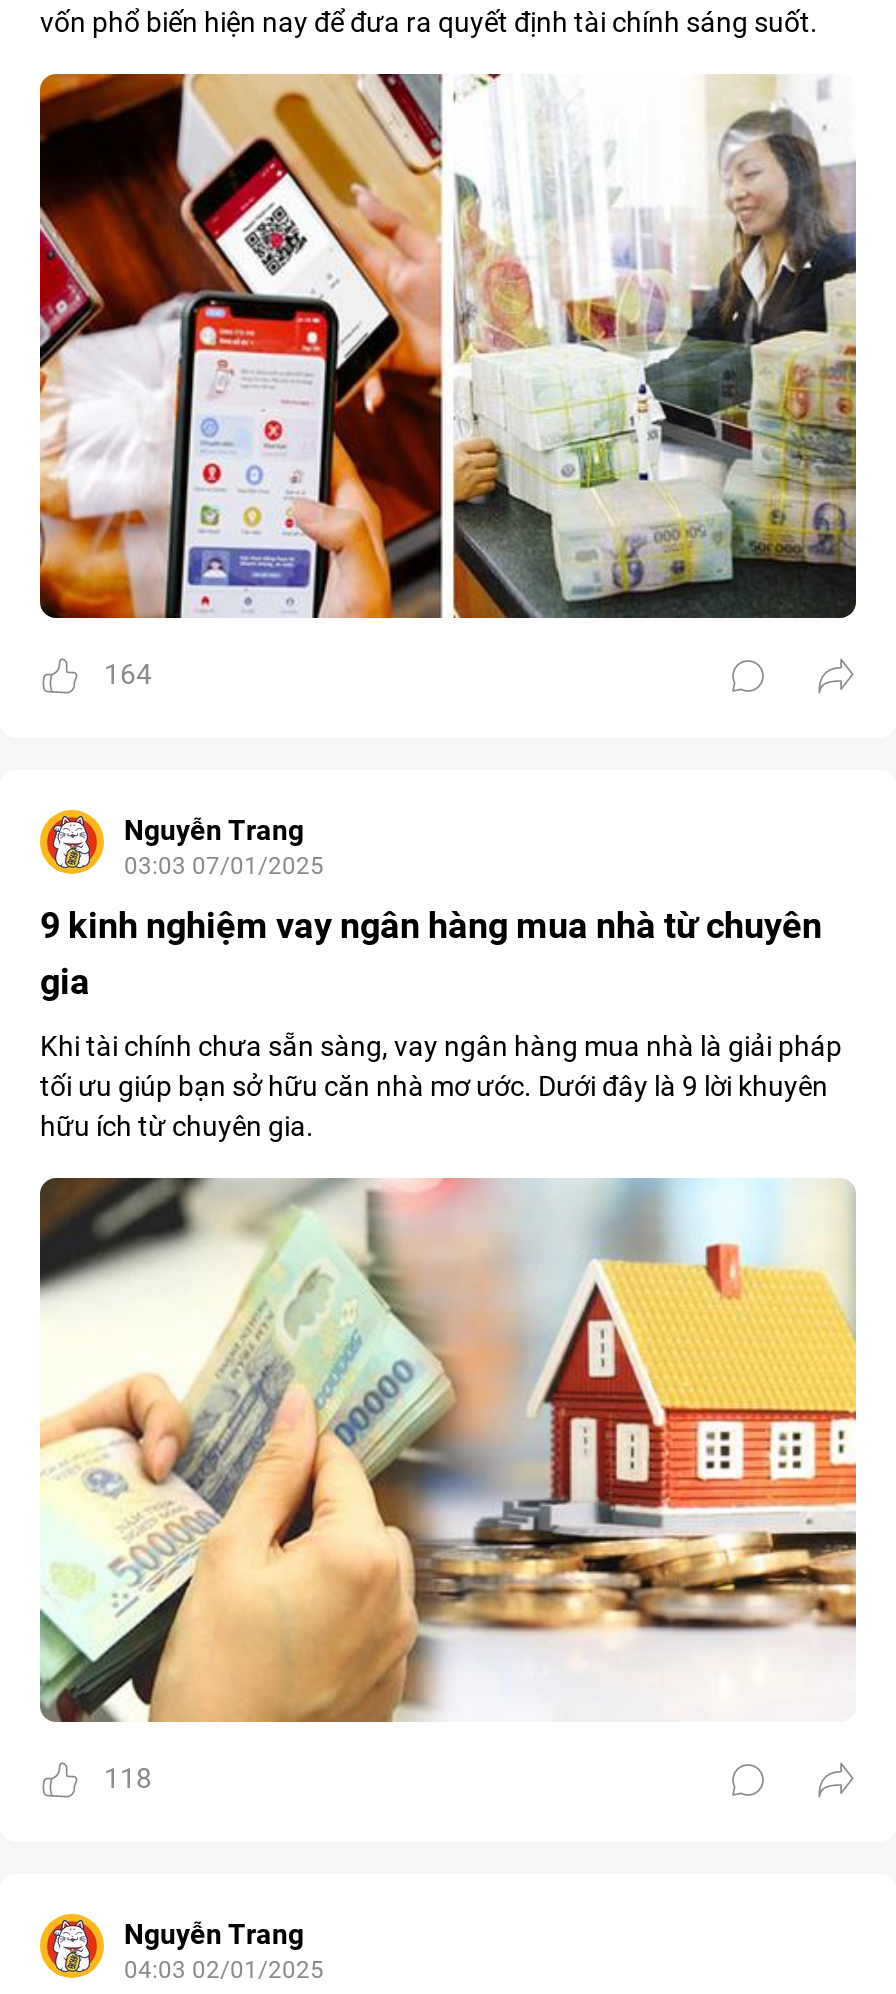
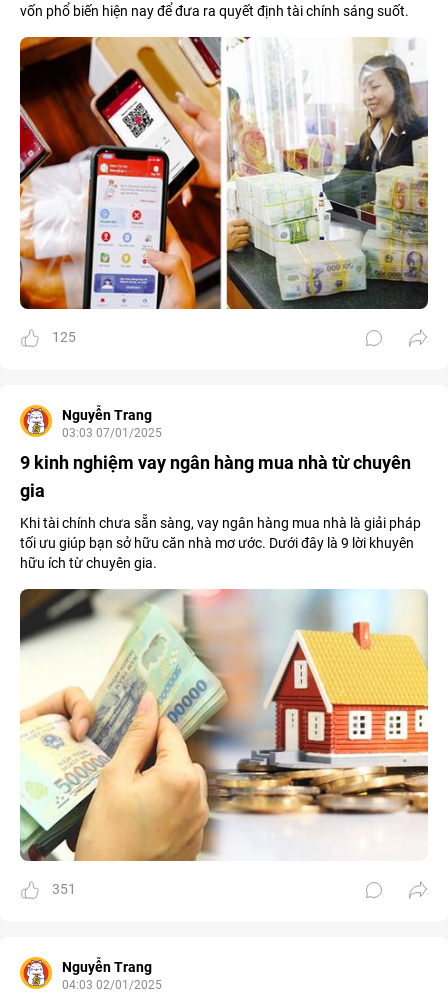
- 164
+ 125

- 118
+ 351
